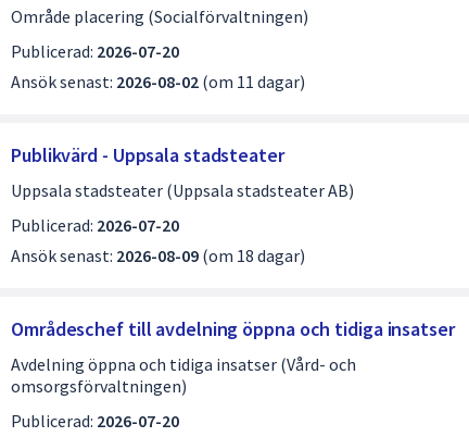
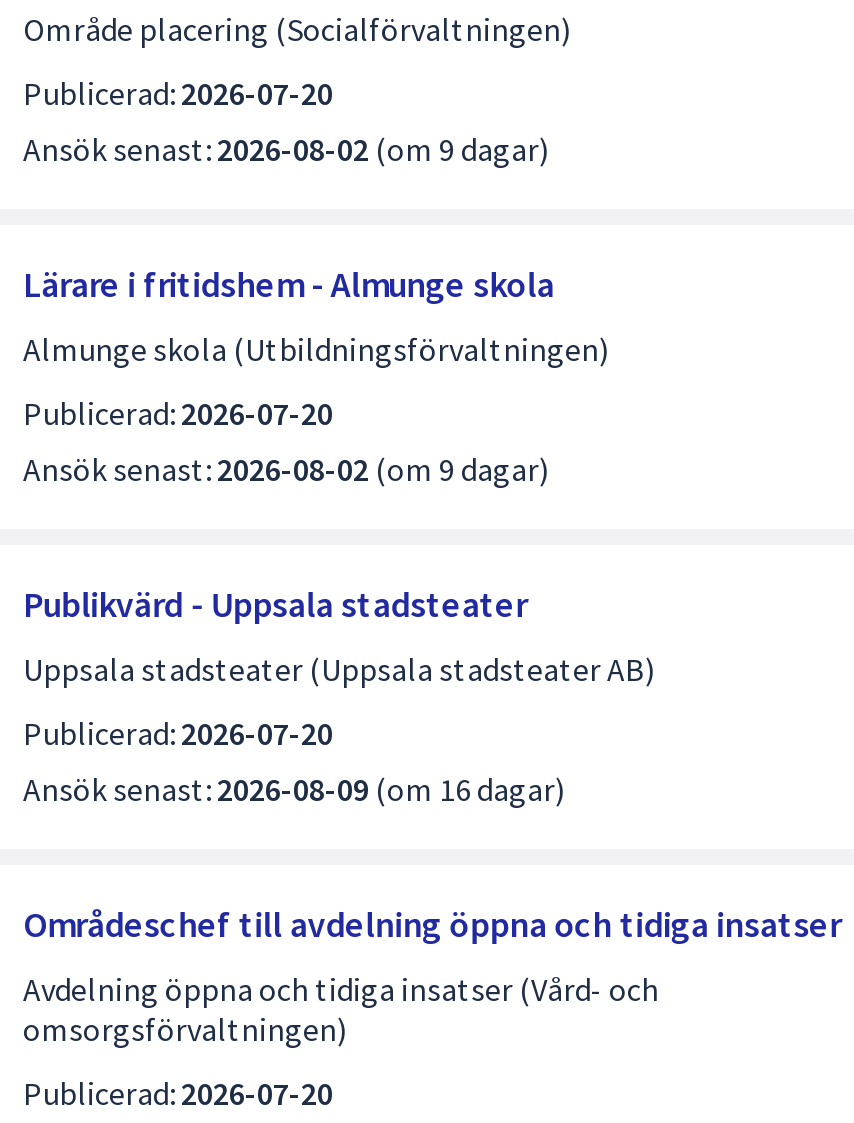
- Ansök senast: 2026-08-02 (om 11 dagar)
+ Ansök senast: 2026-08-02 (om 9 dagar)
+ Lärare i fritidshem - Almunge skola
+ Almunge skola (Utbildningsförvaltningen)
+ Publicerad: 2026-07-20
+ Ansök senast: 2026-08-02 (om 9 dagar)

- Ansök senast: 2026-08-09 (om 18 dagar)
+ Ansök senast: 2026-08-09 (om 16 dagar)
